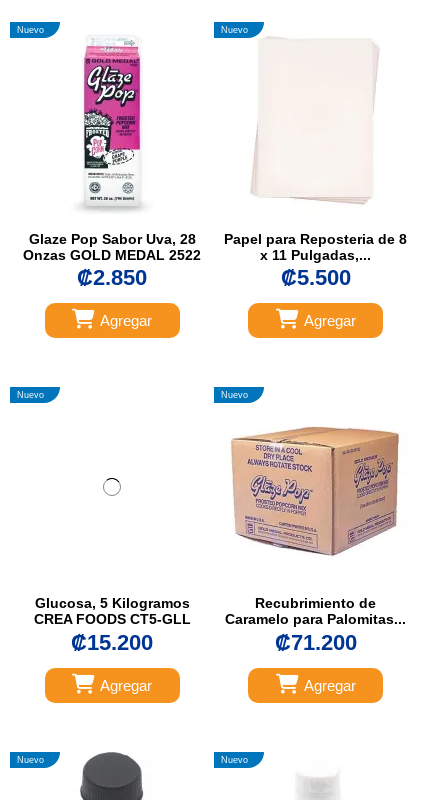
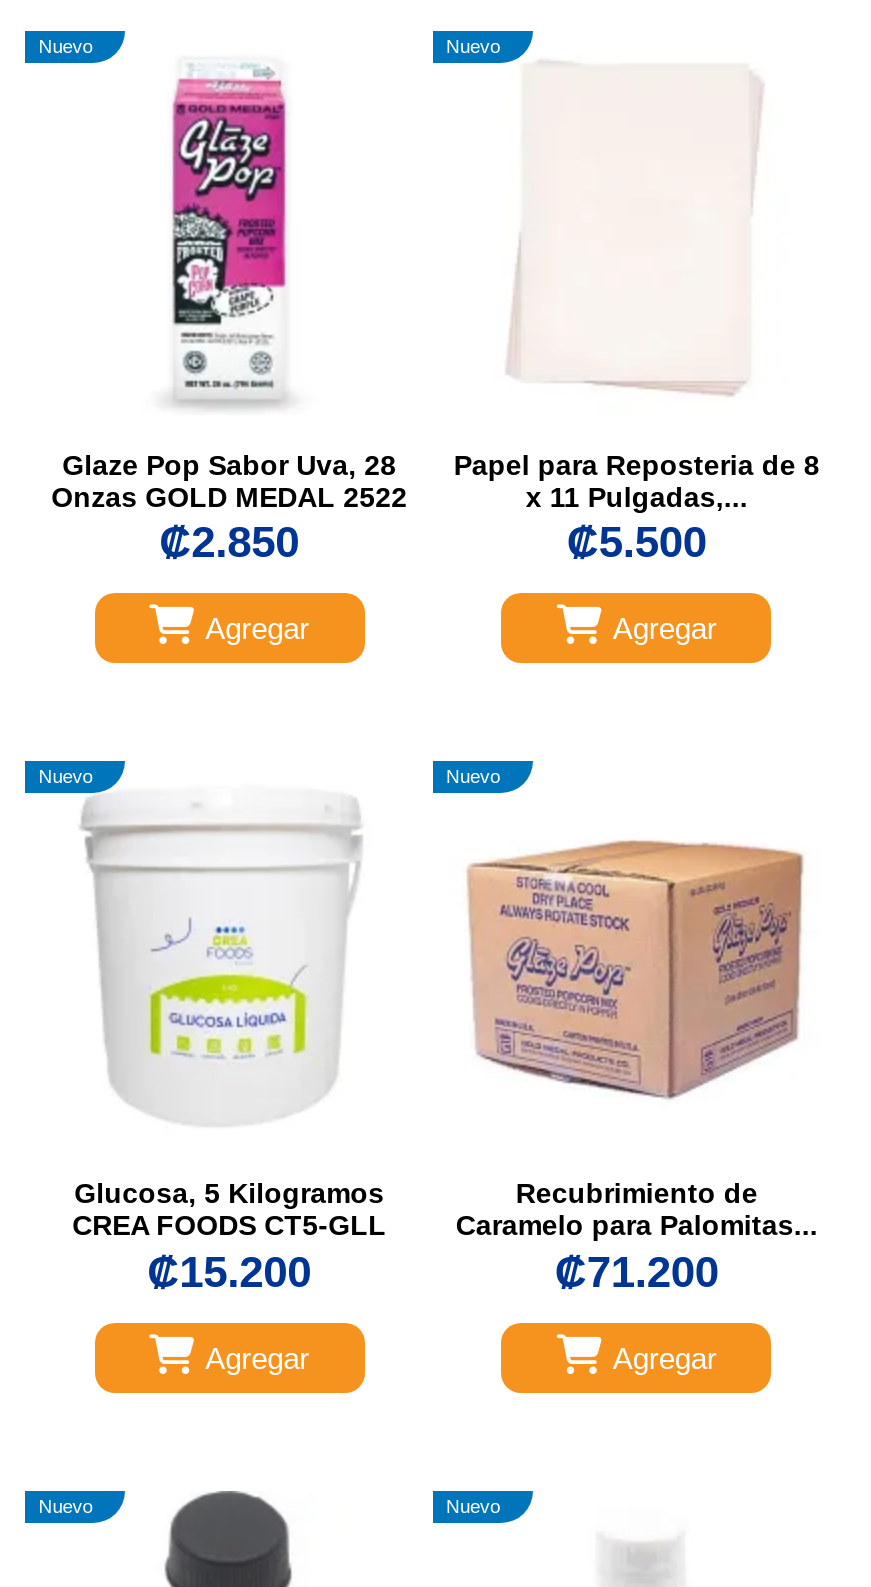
+ [image]
